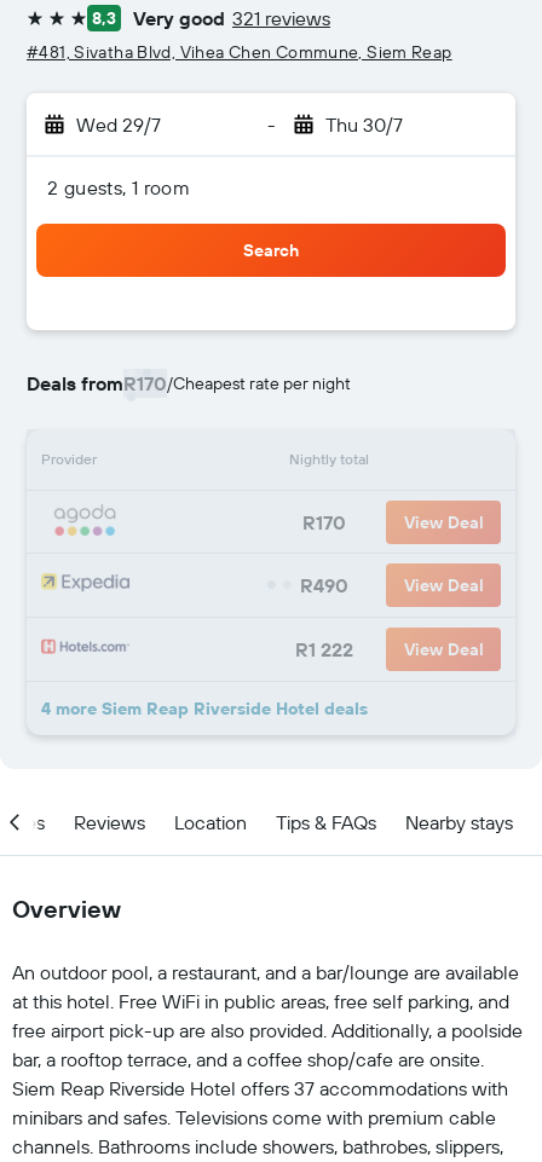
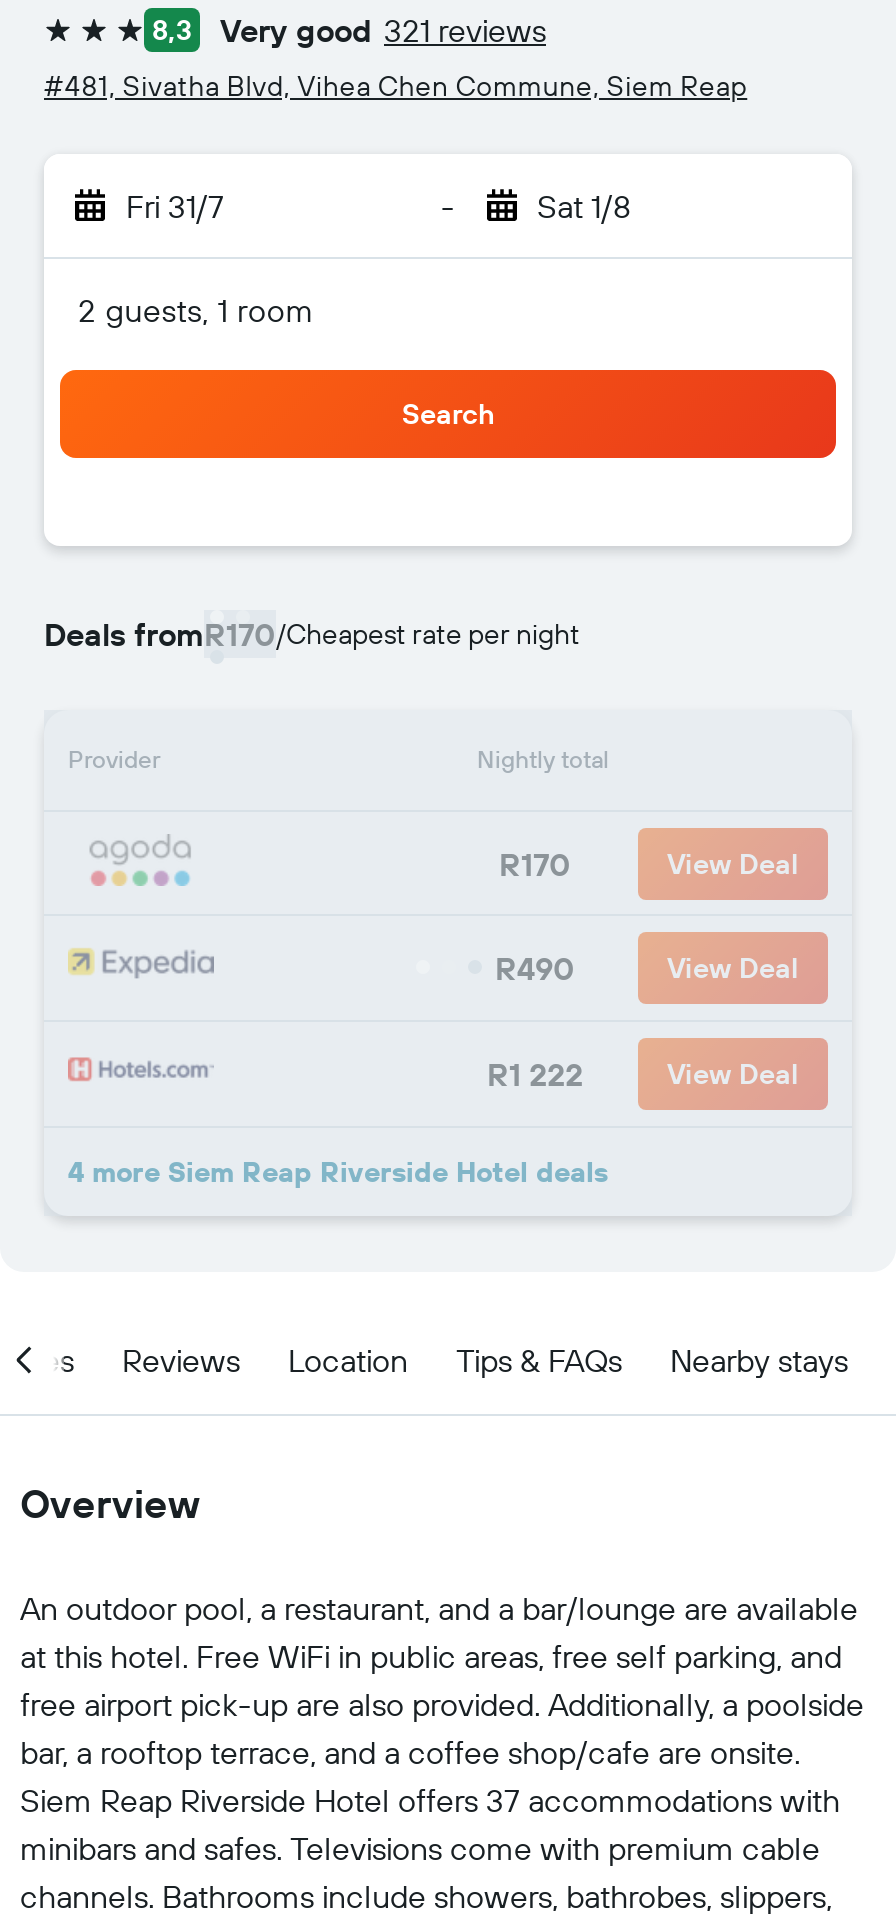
- Wed 29/7
+ Fri 31/7

- Thu 30/7
+ Sat 1/8
